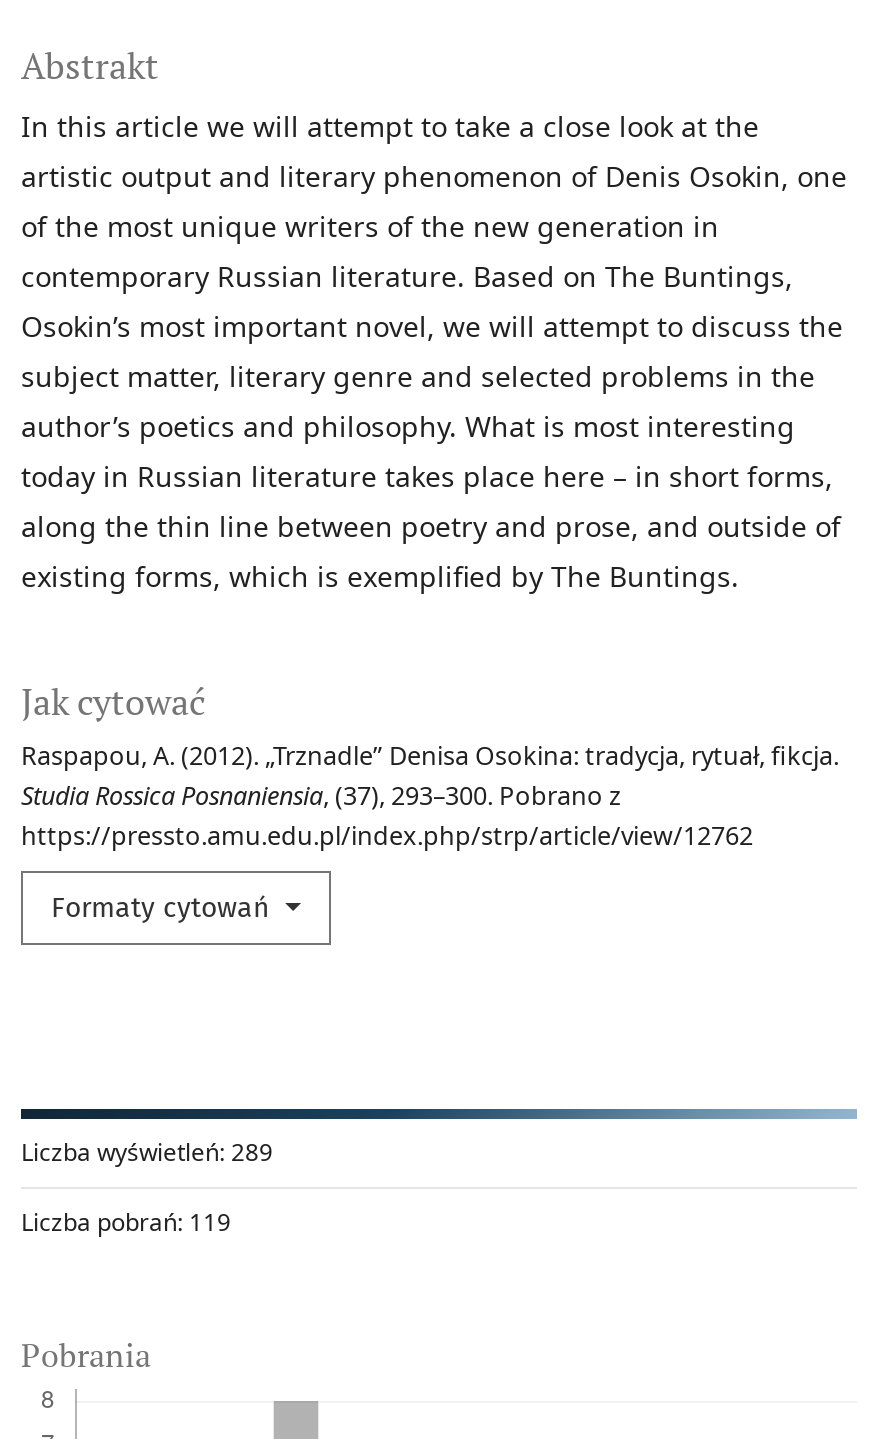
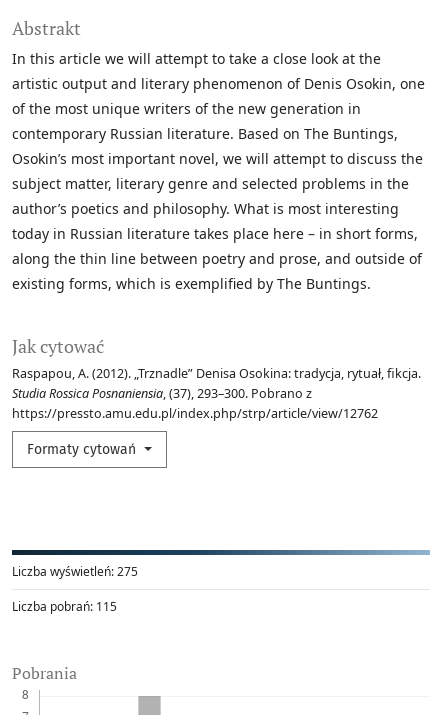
- Liczba wyświetleń: 289
+ Liczba wyświetleń: 275

- Liczba pobrań: 119
+ Liczba pobrań: 115
